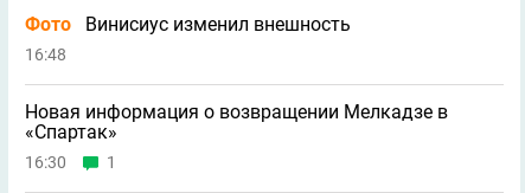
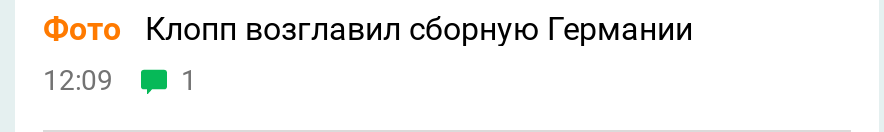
- Винисиус изменил внешность
- 16:48
- Новая информация о возвращении Мелкадзе в
- «Спартак»
- 16:30
+ Клопп возглавил сборную Германии
+ 12:09
